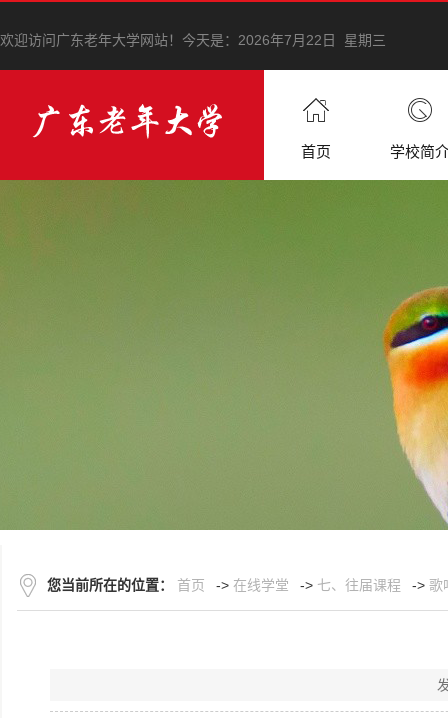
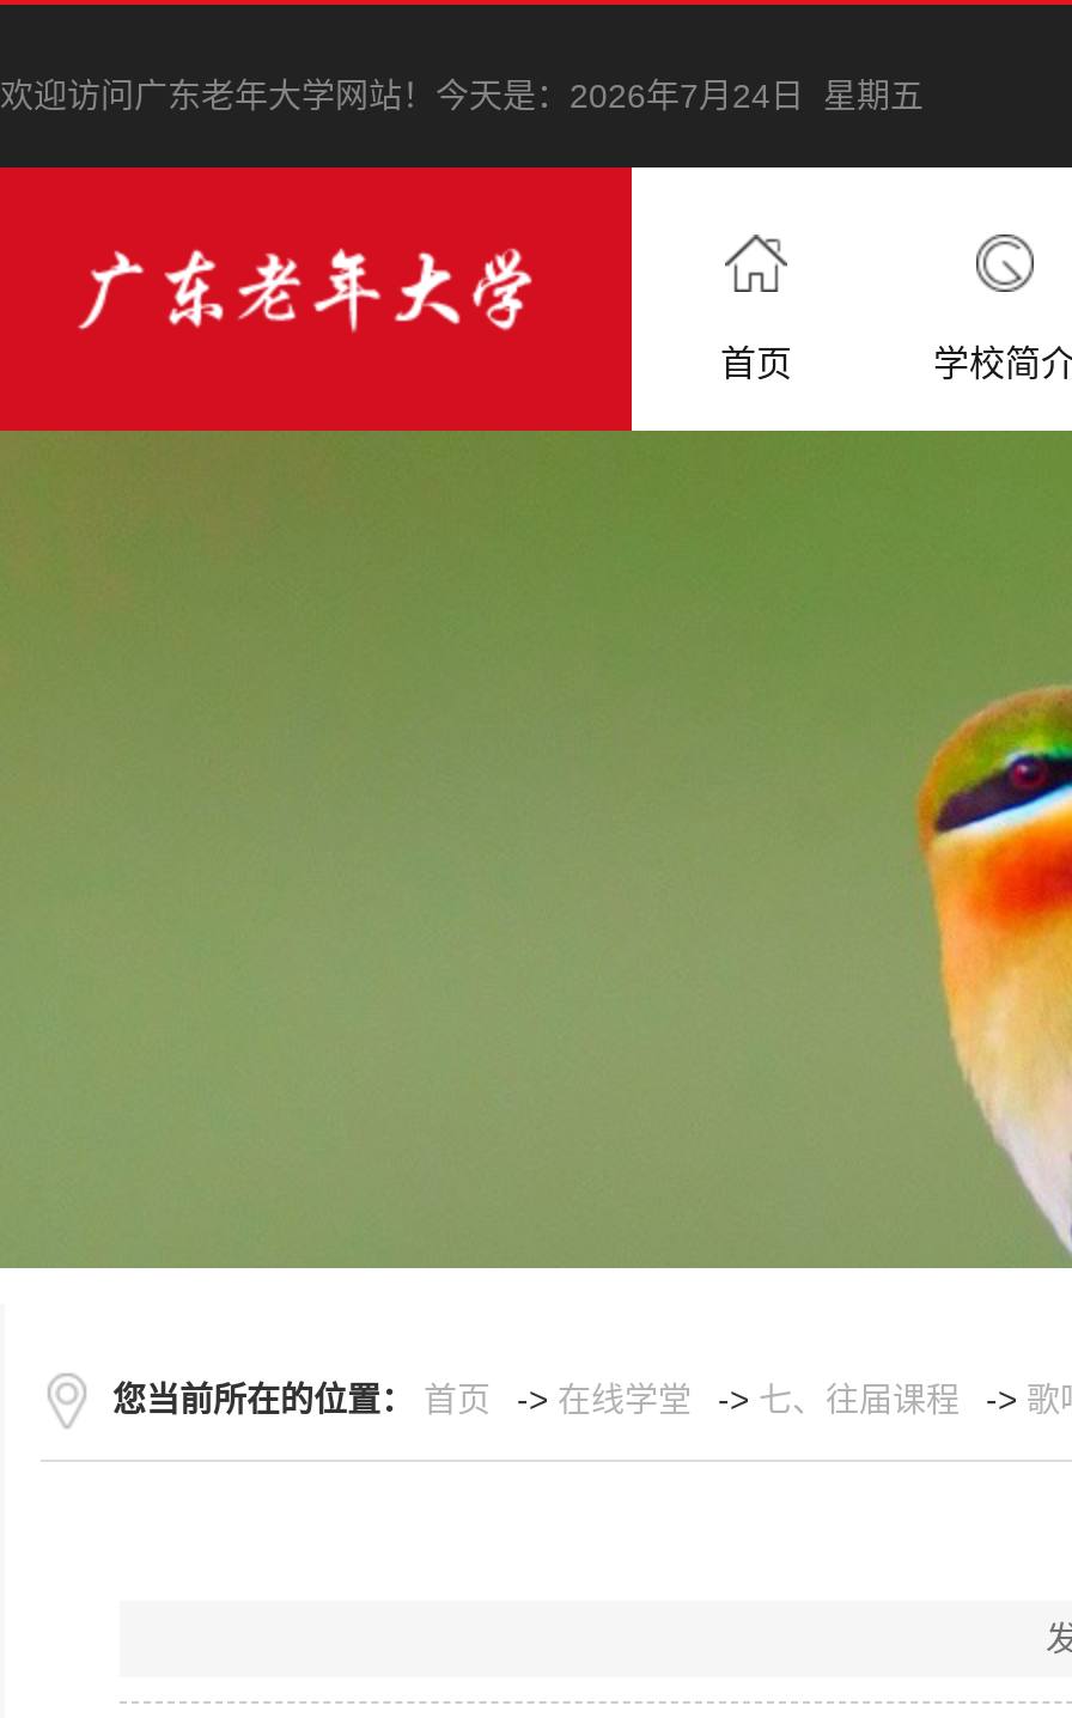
- 欢迎访问广东老年大学网站！今天是：2026年7月22日 星期三
+ 欢迎访问广东老年大学网站！今天是：2026年7月24日 星期五
